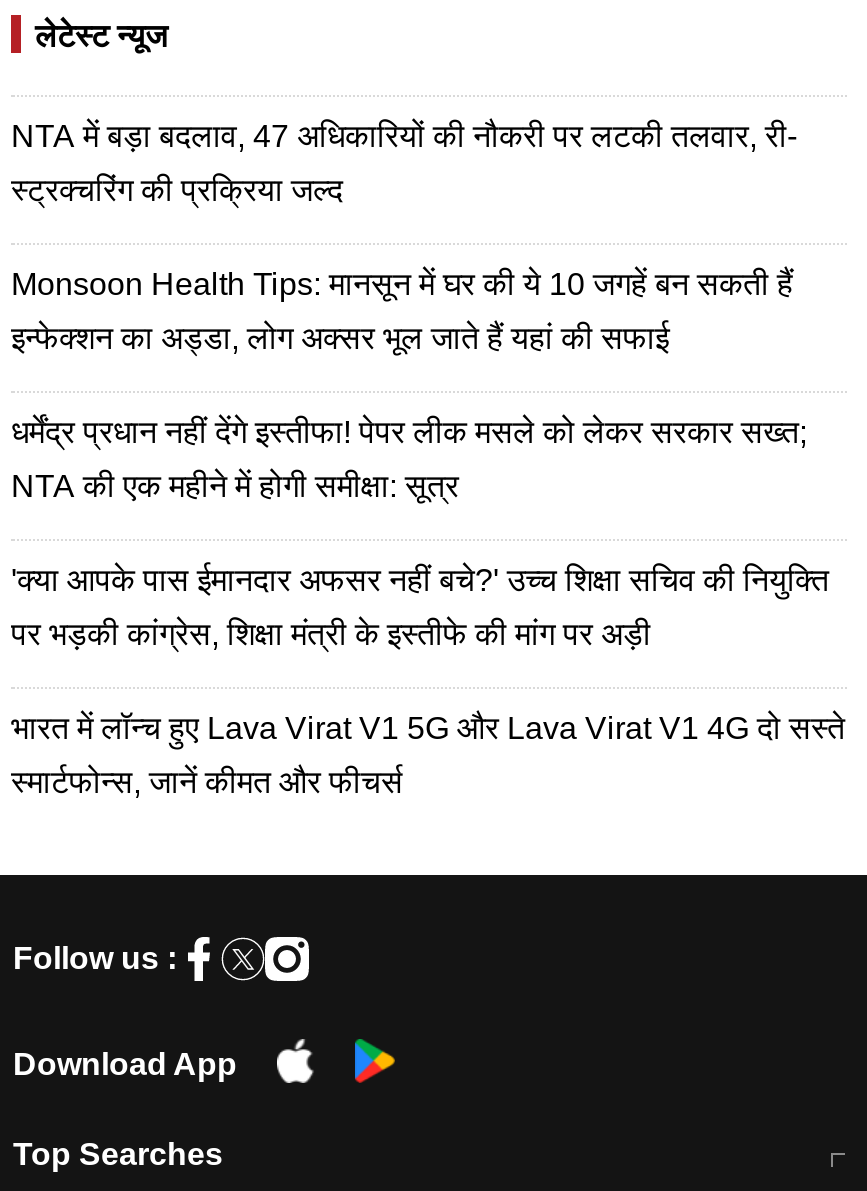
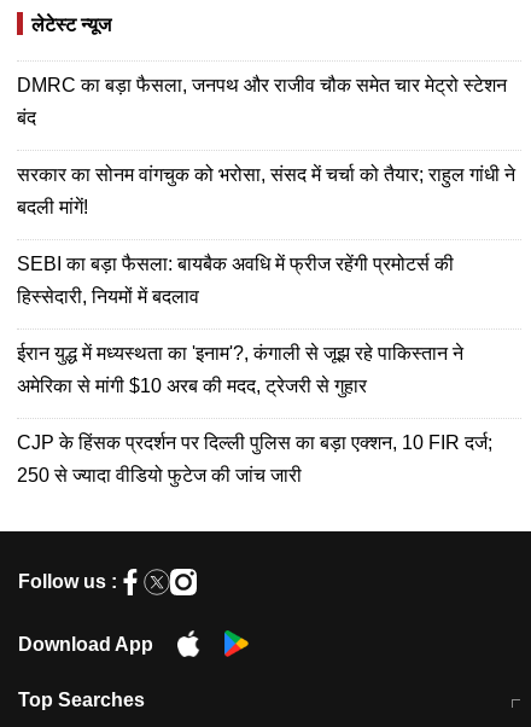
- NTA में बड़ा बदलाव, 47 अधिकारियों की नौकरी पर लटकी तलवार, री-
+ DMRC का बड़ा फैसला, जनपथ और राजीव चौक समेत चार मेट्रो स्टेशन

- स्ट्रक्चरिंग की प्रक्रिया जल्द
+ बंद

- Monsoon Health Tips: मानसून में घर की ये 10 जगहें बन सकती हैं
+ सरकार का सोनम वांगचुक को भरोसा, संसद में चर्चा को तैयार; राहुल गांधी ने

- इन्फेक्शन का अड्डा, लोग अक्सर भूल जाते हैं यहां की सफाई
+ बदली मांगें!

- धर्मेंद्र प्रधान नहीं देंगे इस्तीफा! पेपर लीक मसले को लेकर सरकार सख्त;
+ SEBI का बड़ा फैसला: बायबैक अवधि में फ्रीज रहेंगी प्रमोटर्स की

- NTA की एक महीने में होगी समीक्षा: सूत्र
+ हिस्सेदारी, नियमों में बदलाव

- 'क्या आपके पास ईमानदार अफसर नहीं बचे?' उच्च शिक्षा सचिव की नियुक्ति
+ ईरान युद्ध में मध्यस्थता का 'इनाम'?, कंगाली से जूझ रहे पाकिस्तान ने

- पर भड़की कांग्रेस, शिक्षा मंत्री के इस्तीफे की मांग पर अड़ी
+ अमेरिका से मांगी $10 अरब की मदद, ट्रेजरी से गुहार

- भारत में लॉन्च हुए Lava Virat V1 5G और Lava Virat V1 4G दो सस्ते
+ CJP के हिंसक प्रदर्शन पर दिल्ली पुलिस का बड़ा एक्शन, 10 FIR दर्ज;

- स्मार्टफोन्स, जानें कीमत और फीचर्स
+ 250 से ज्यादा वीडियो फुटेज की जांच जारी
